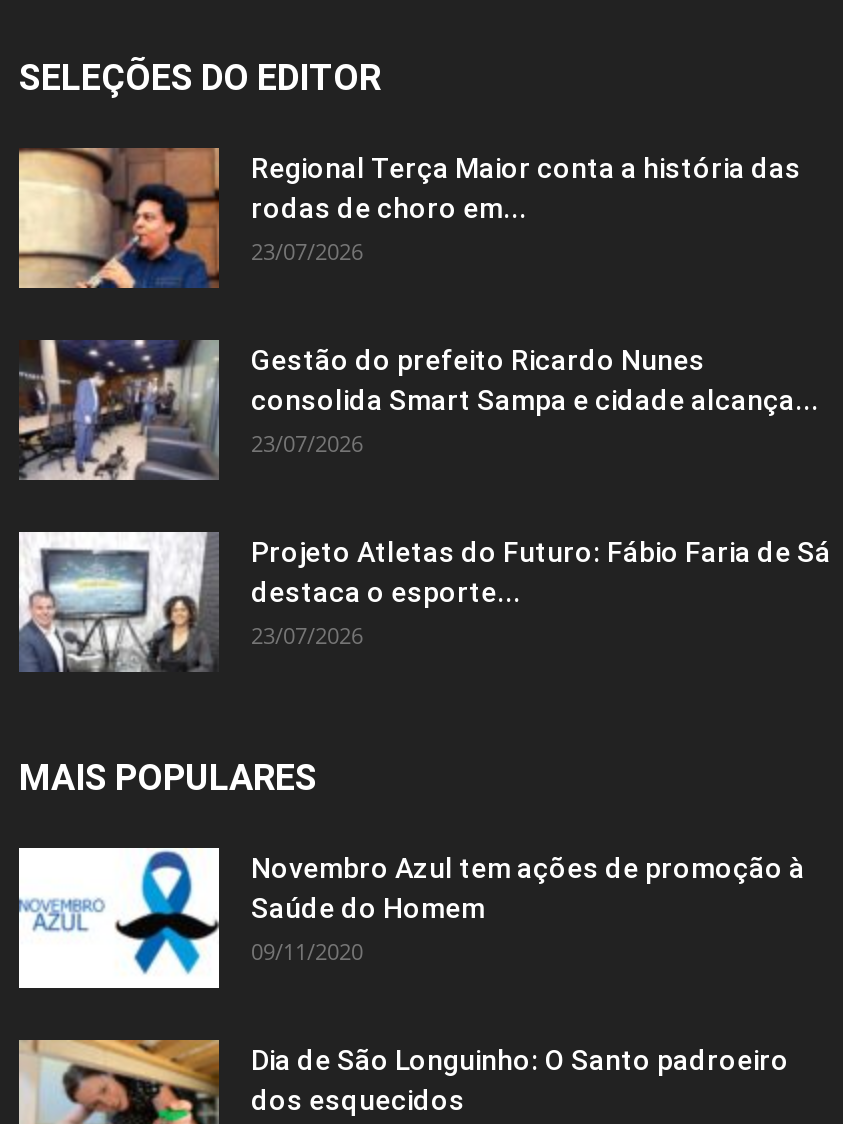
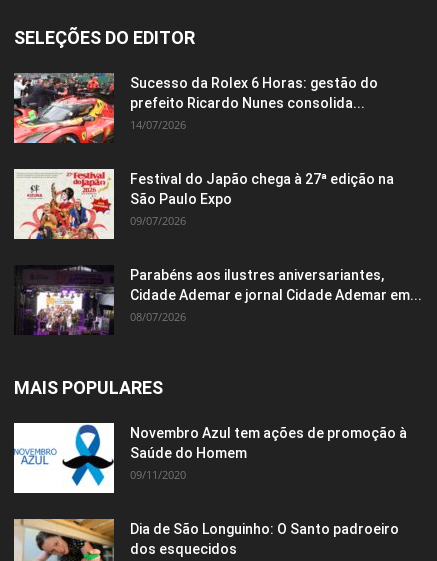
- [image]
- Regional Terça Maior conta a história das
- rodas de choro em...
- 23/07/2026
+ [image]
+ Sucesso da Rolex 6 Horas: gestão do
+ prefeito Ricardo Nunes consolida...
+ 14/07/2026

- [image]
- Gestão do prefeito Ricardo Nunes
- consolida Smart Sampa e cidade alcança...
- 23/07/2026
+ [image]
+ Festival do Japão chega à 27ª edição na
+ São Paulo Expo
+ 09/07/2026

- [image]
- Projeto Atletas do Futuro: Fábio Faria de Sá
- destaca o esporte...
- 23/07/2026
+ [image]
+ Parabéns aos ilustres aniversariantes,
+ Cidade Ademar e jornal Cidade Ademar em...
+ 08/07/2026
